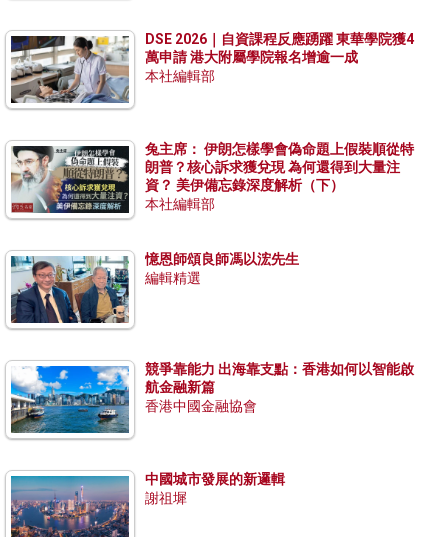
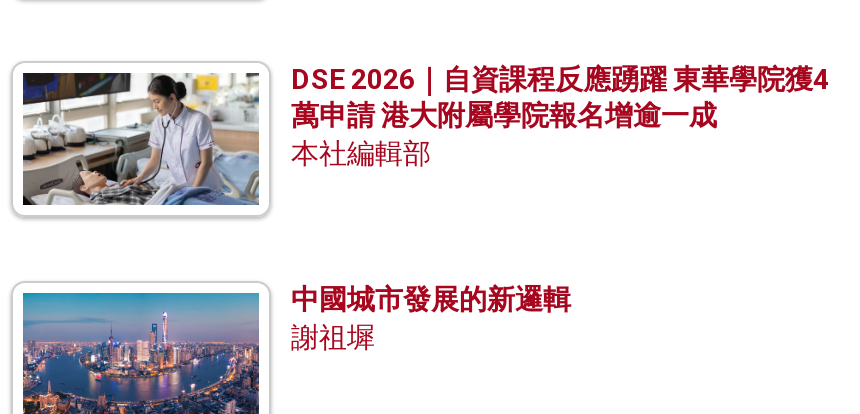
- [image]
- 兔主席： 伊朗怎樣學會偽命題上假裝順從特
- 朗普？核心訴求獲兌現 為何還得到大量注
- 資？ 美伊備忘錄深度解析（下）
- 本社編輯部
- 憶恩師頌良師馮以浤先生
- 編輯精選

- [image]

- [image]
- 競爭靠能力 出海靠支點：香港如何以智能啟
- 航金融新篇
- 香港中國金融協會
